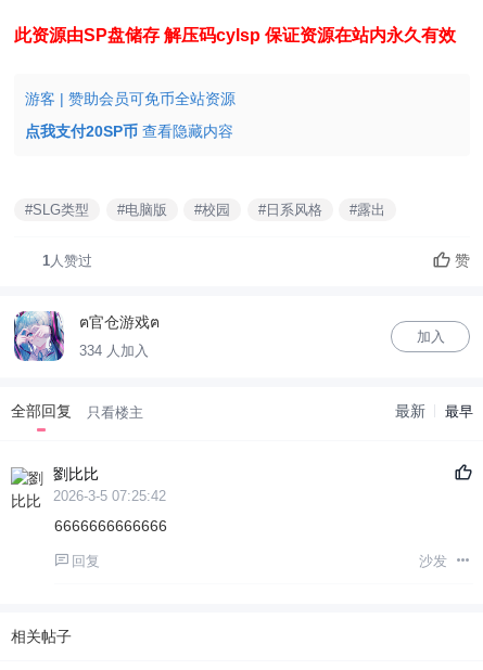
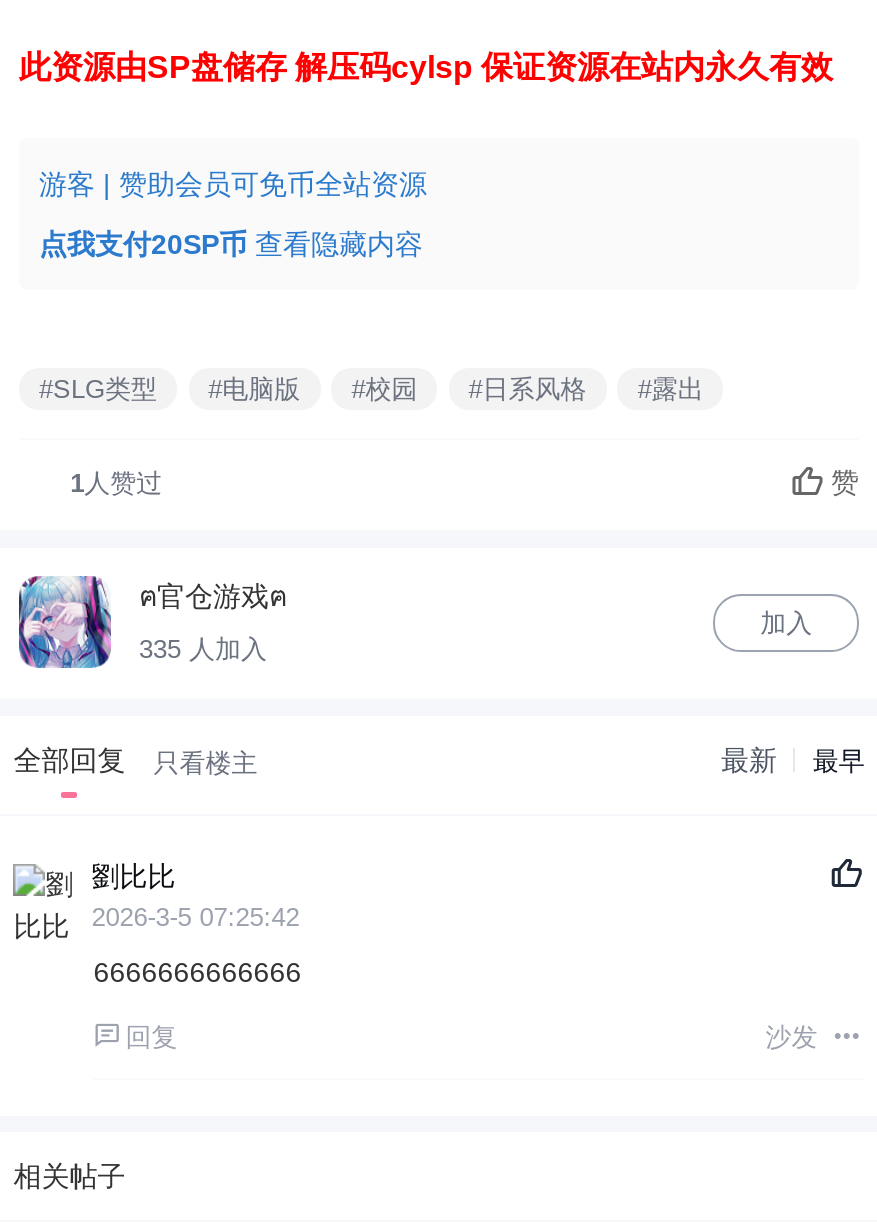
- 334 人加入
+ 335 人加入
